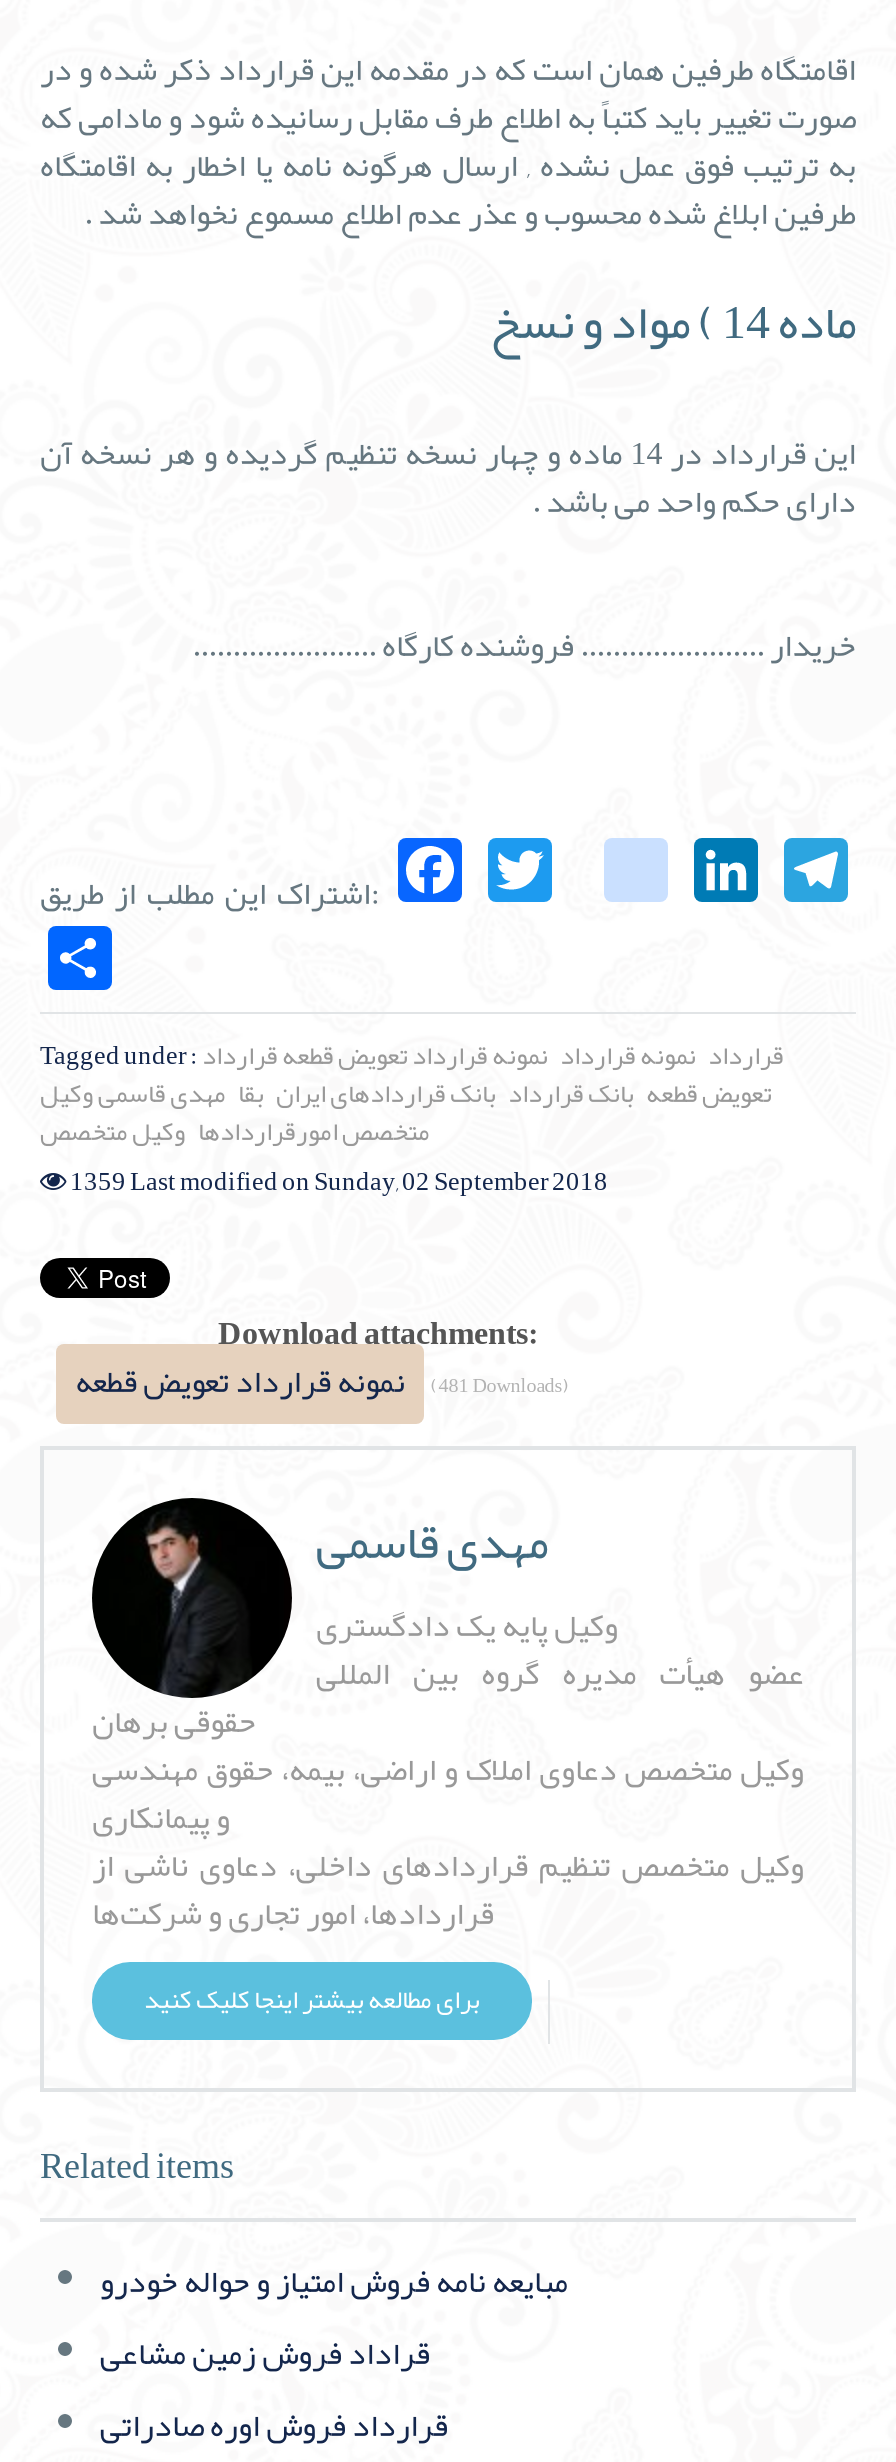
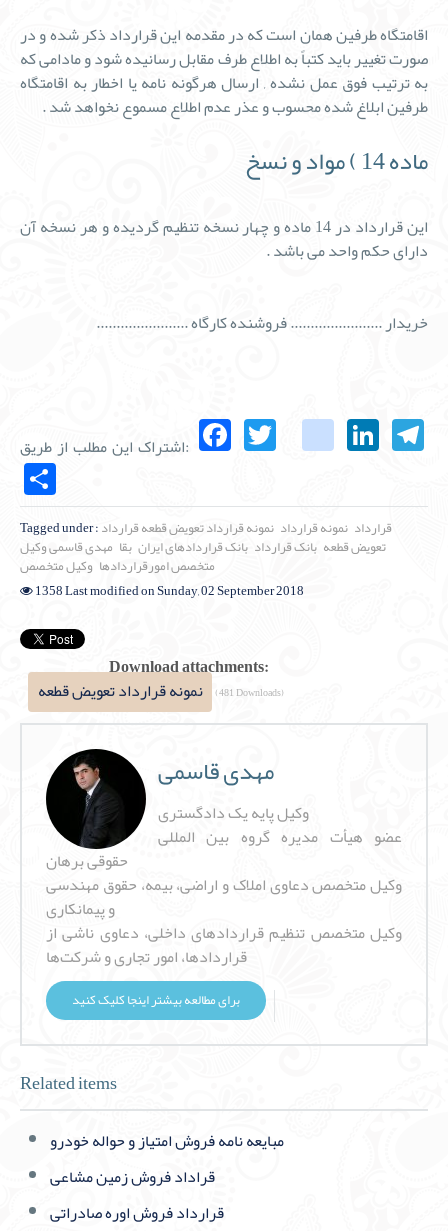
- 1359Last modified on Sunday, 02 September 2018
+ 1358Last modified on Sunday, 02 September 2018
